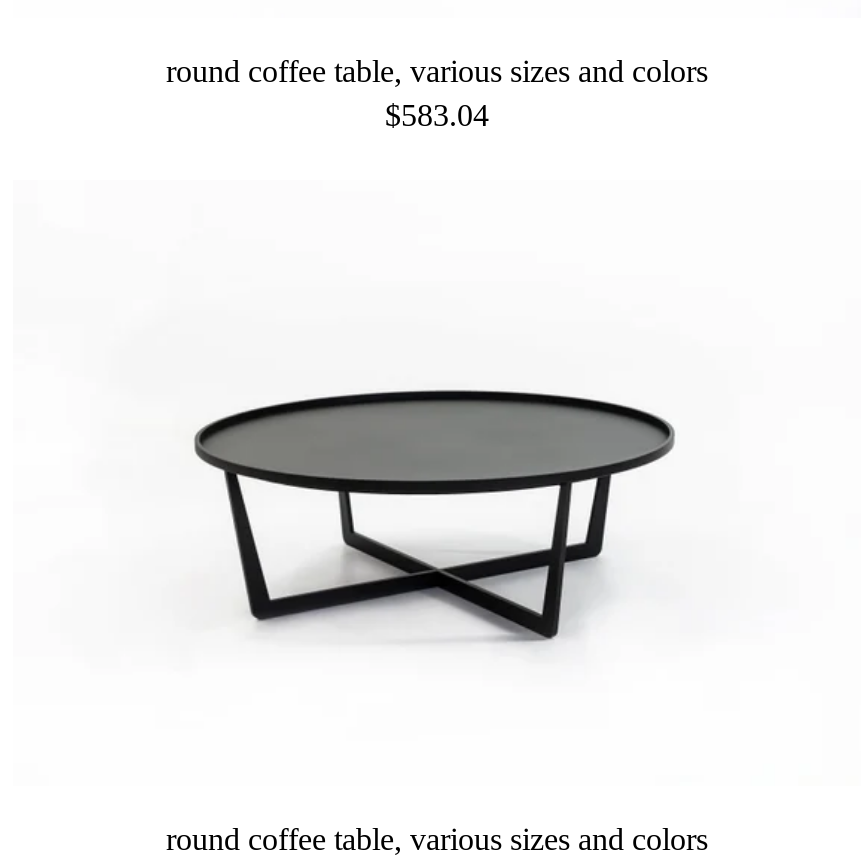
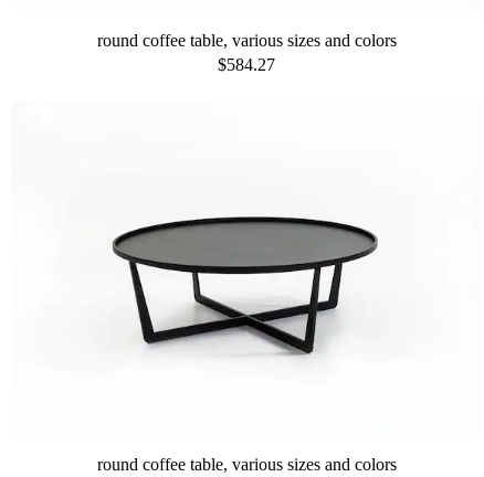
- $583.04
+ $584.27
